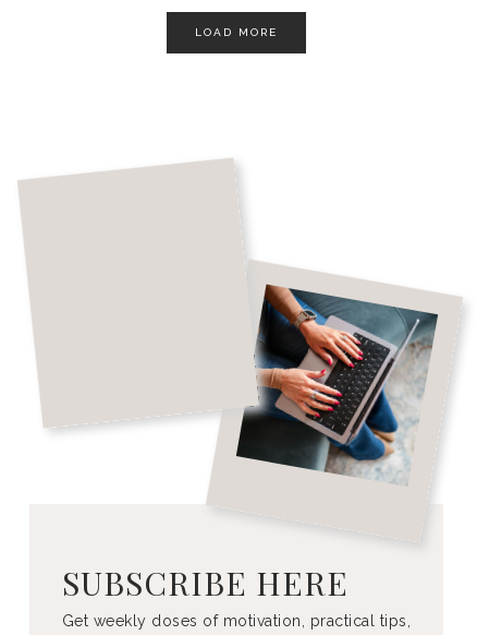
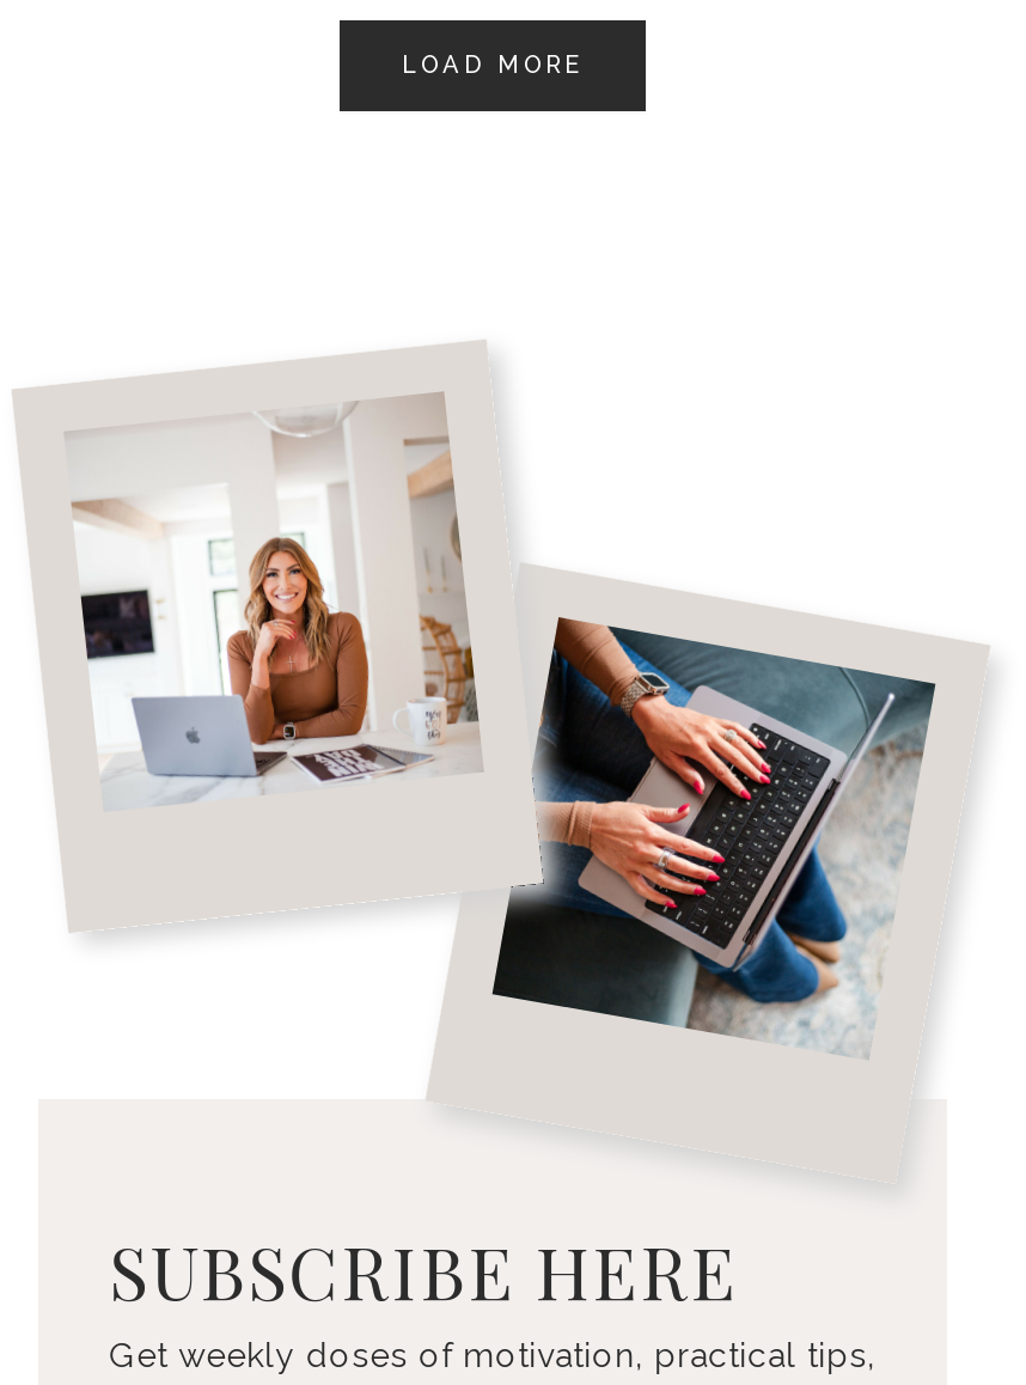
+ [image]
